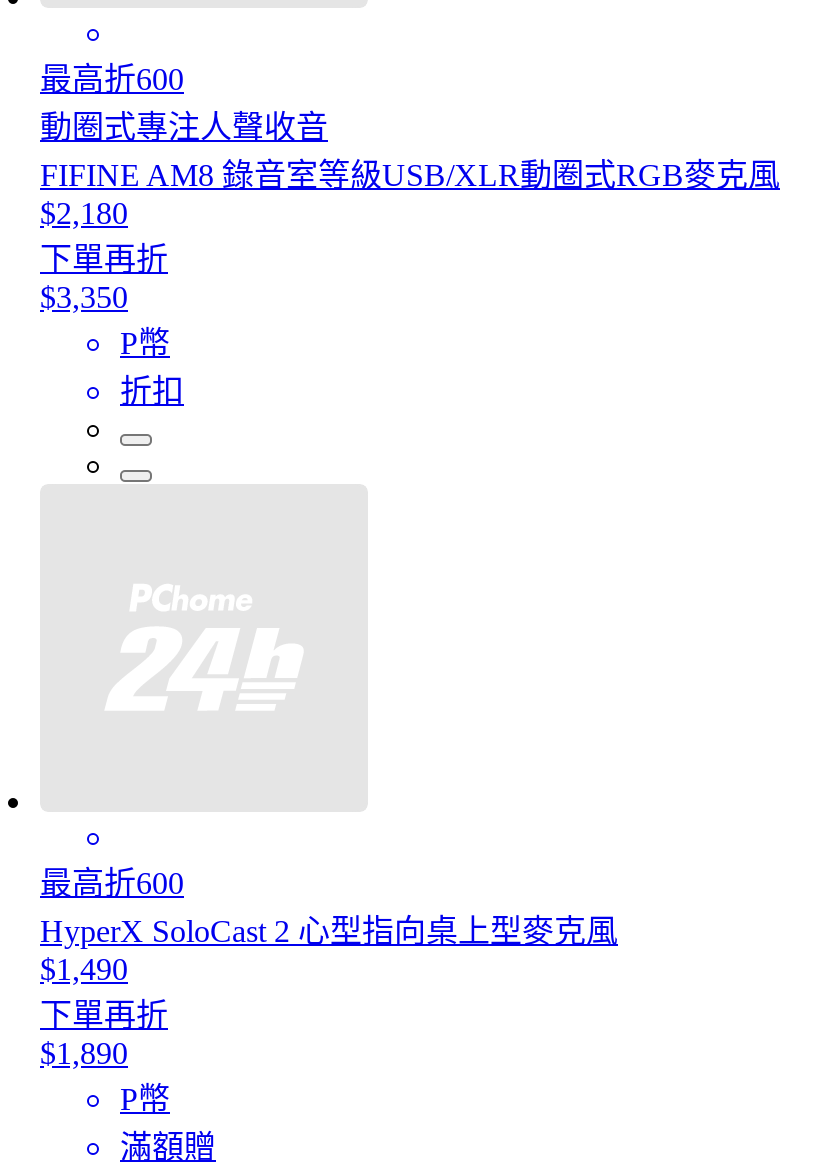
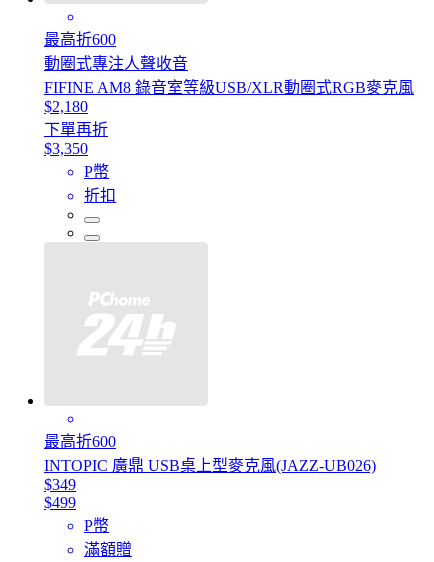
- HyperX SoloCast 2 心型指向桌上型麥克風
- $1,490
- 下單再折
- $1,890
+ INTOPIC 廣鼎 USB桌上型麥克風(JAZZ-UB026)
+ $349
+ $499
